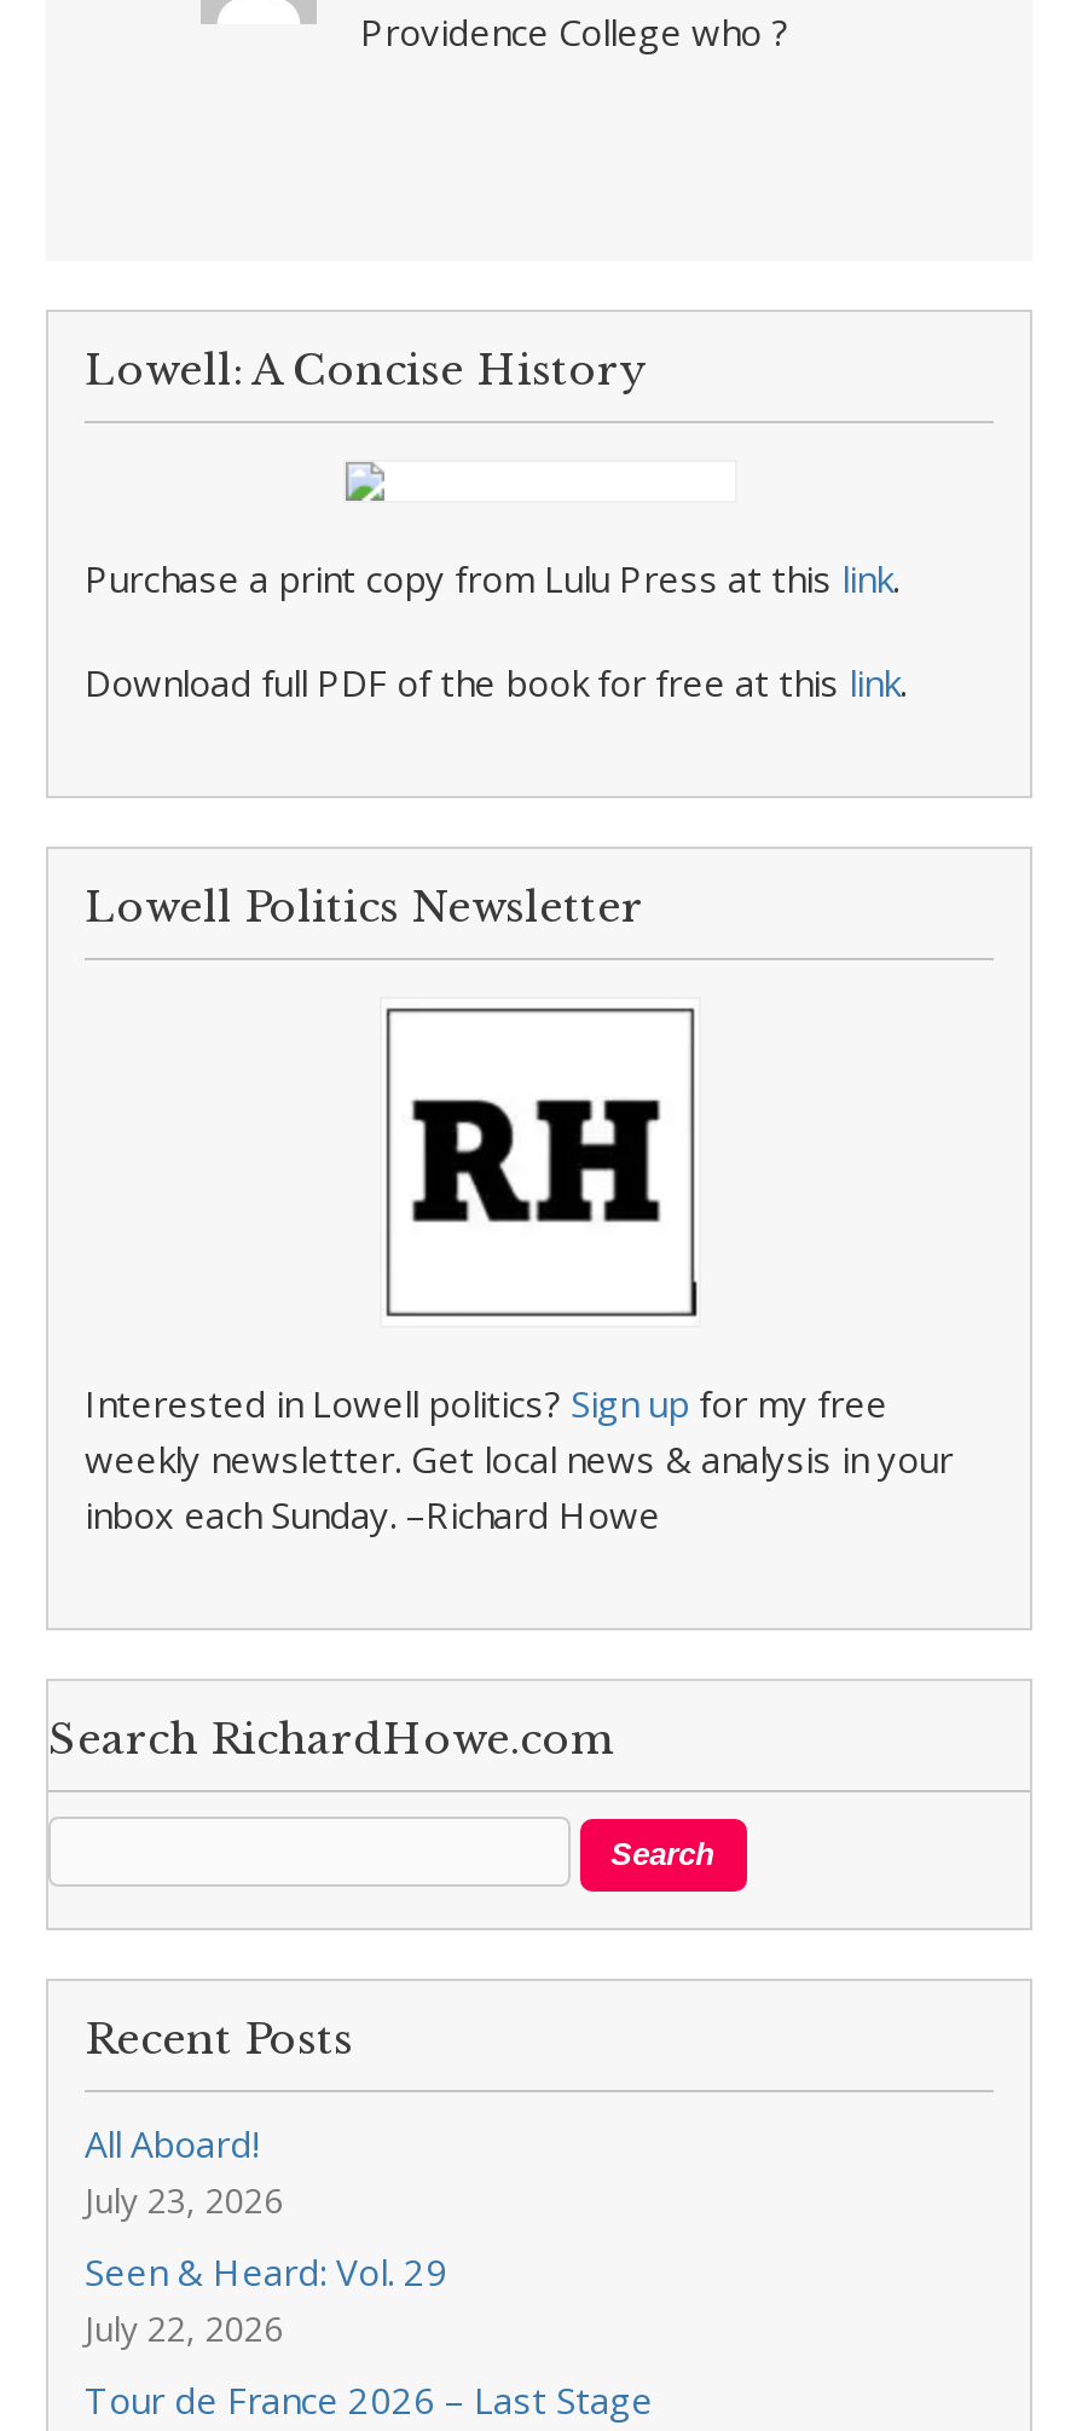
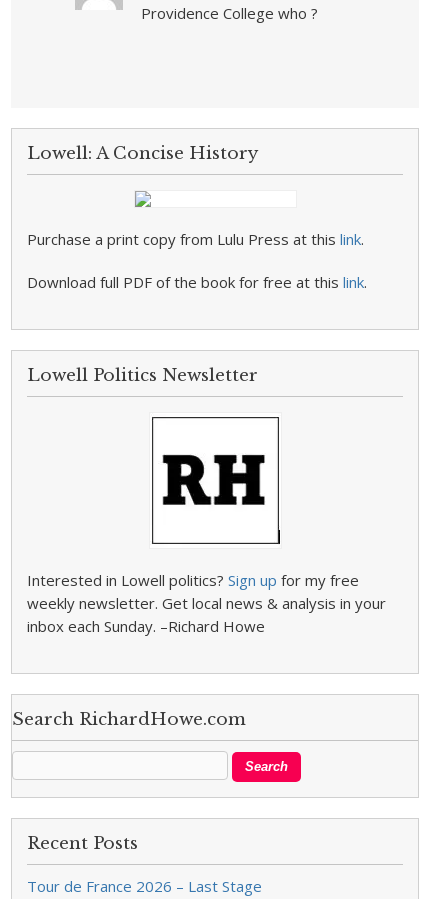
- All Aboard!
- July 23, 2026
- Seen & Heard: Vol. 29
- July 22, 2026
